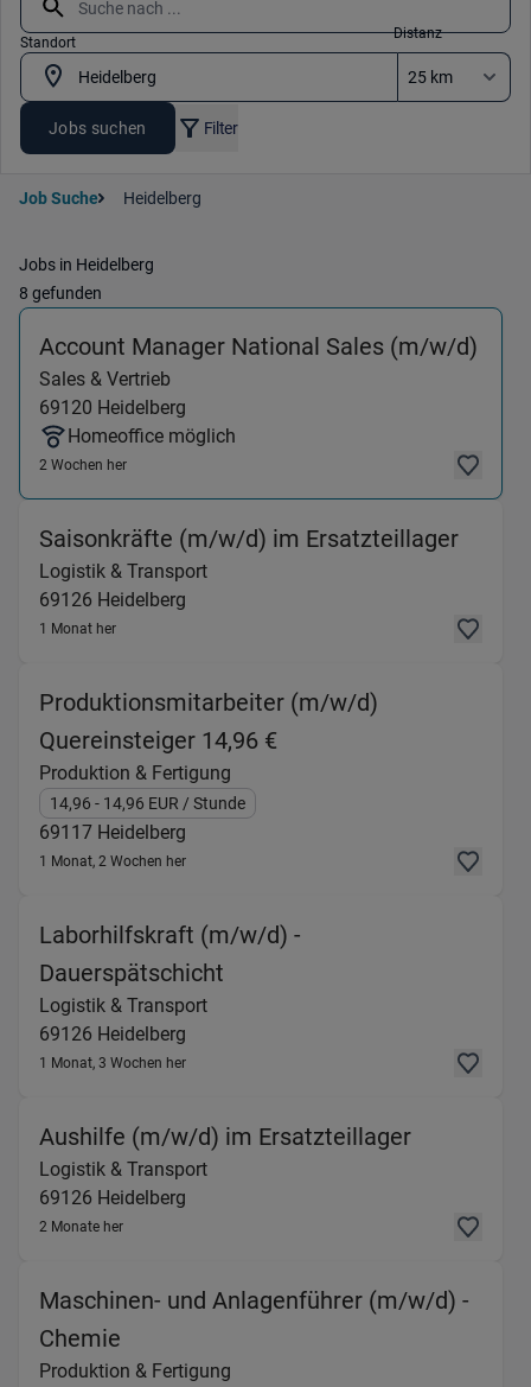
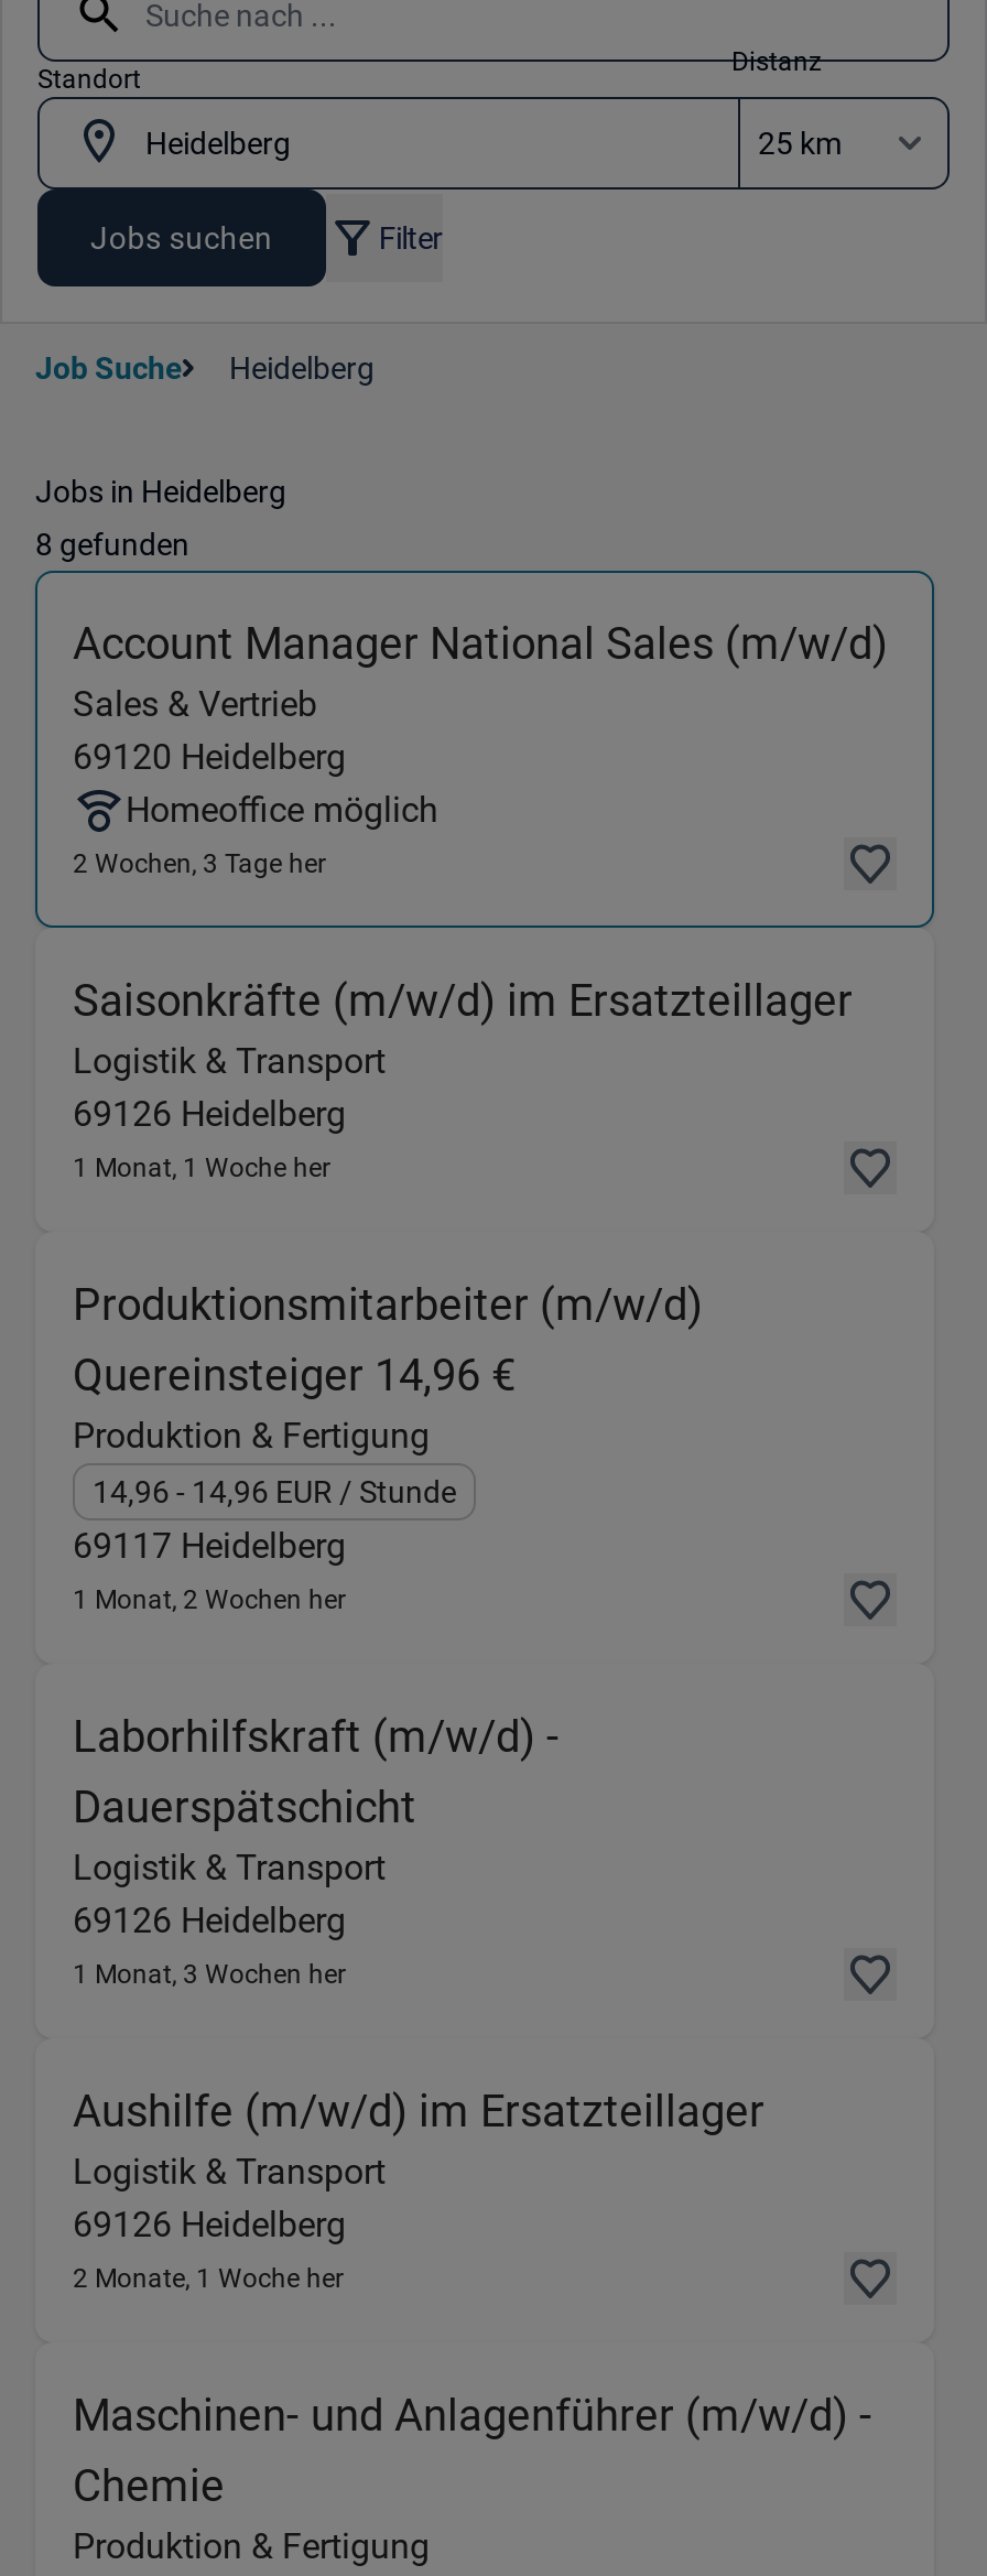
- 2 Wochen her
+ 2 Wochen, 3 Tage her

- 1 Monat her
+ 1 Monat, 1 Woche her

- 2 Monate her
+ 2 Monate, 1 Woche her
